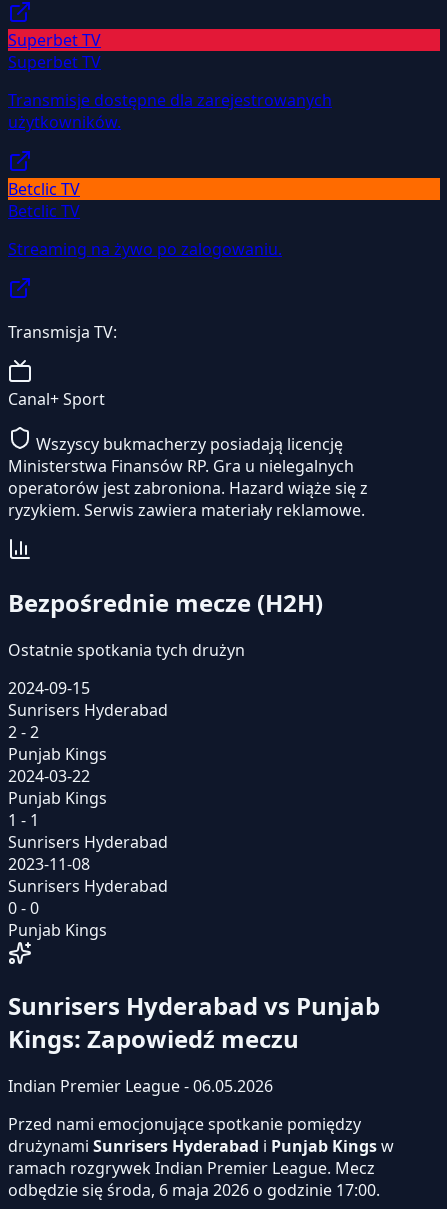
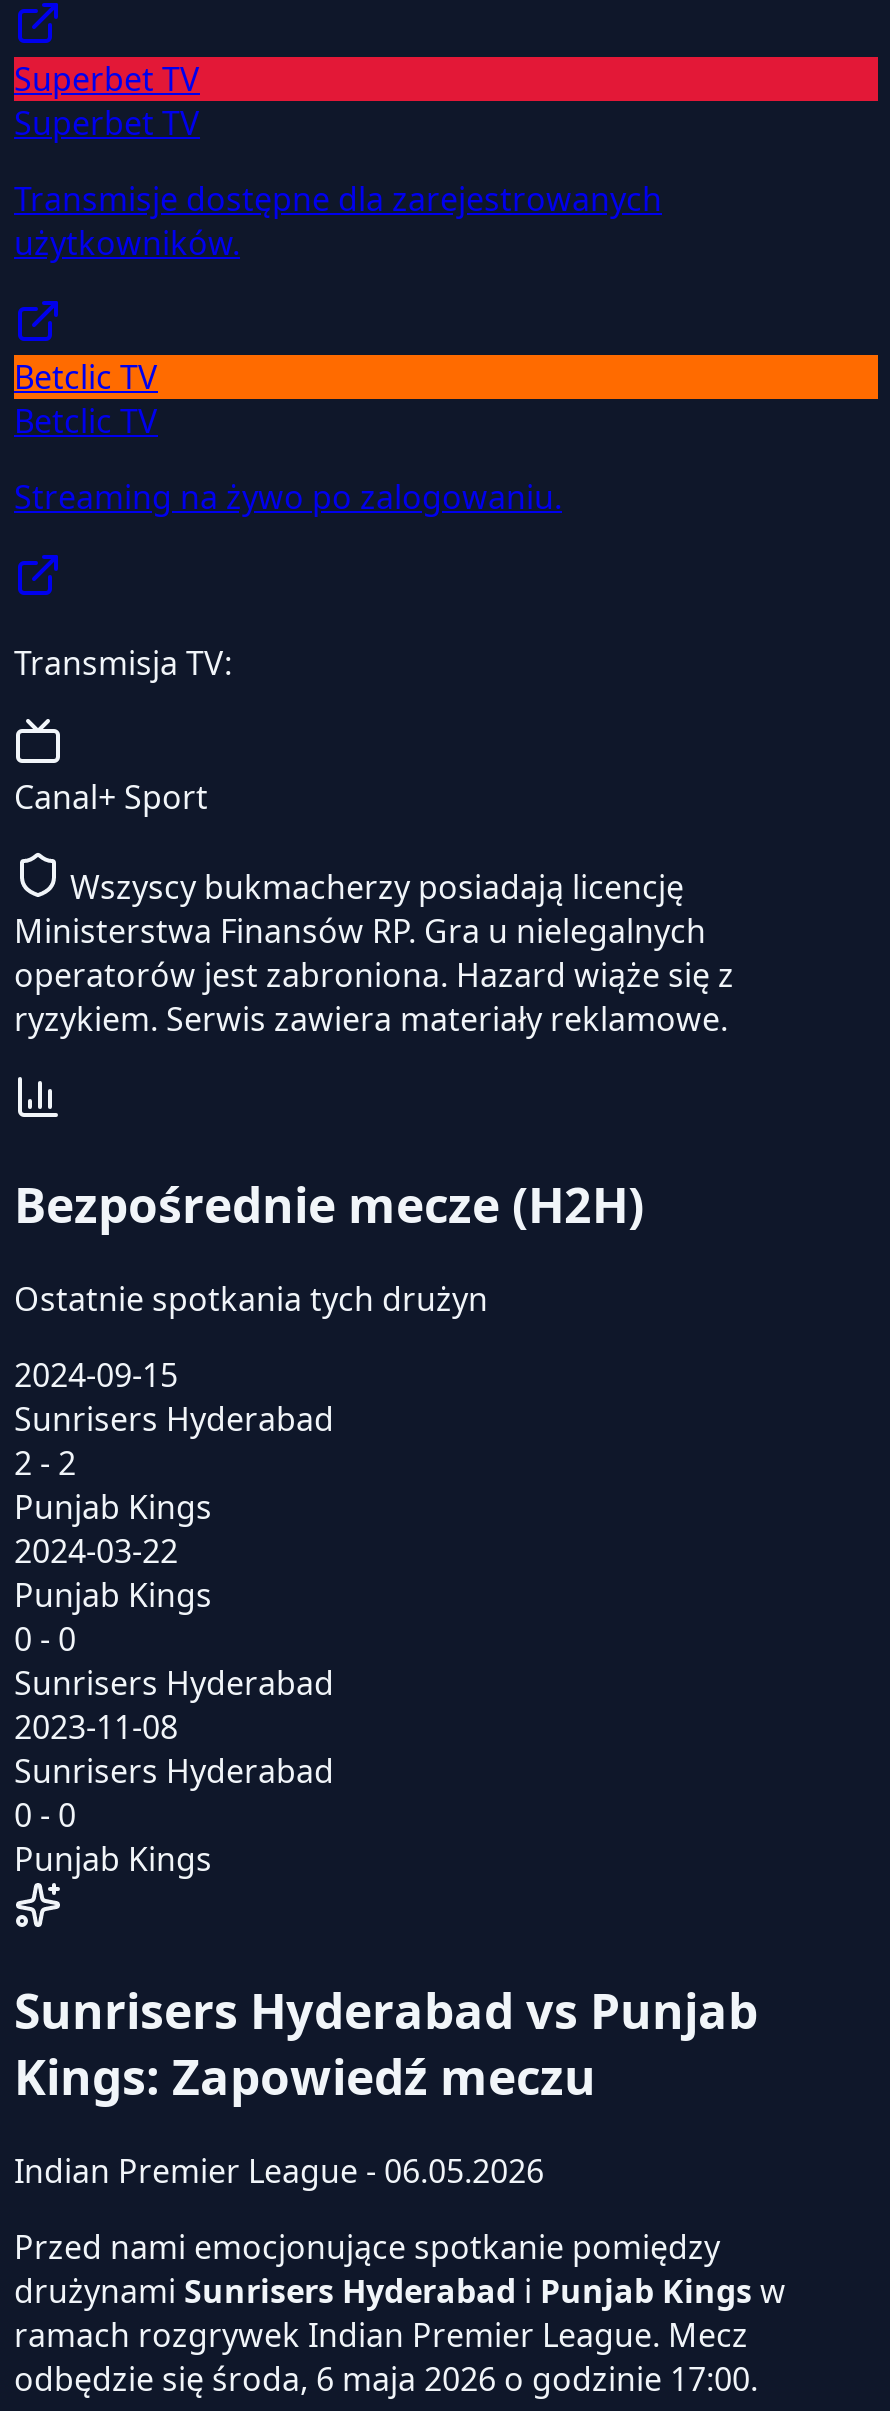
- 1 - 1
+ 0 - 0
